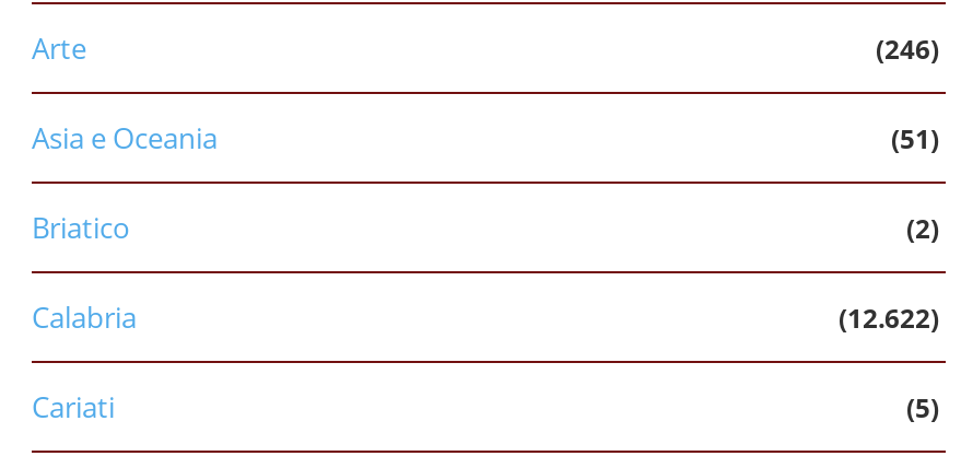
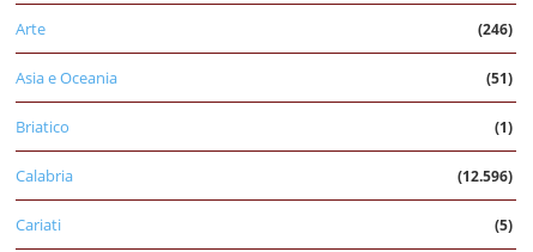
- (2)
+ (1)

- (12.622)
+ (12.596)
